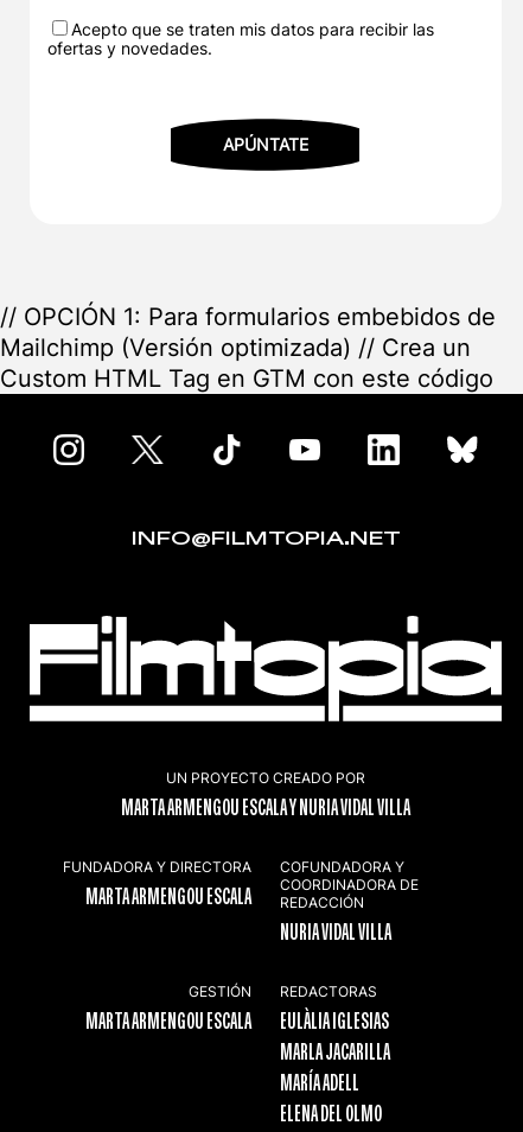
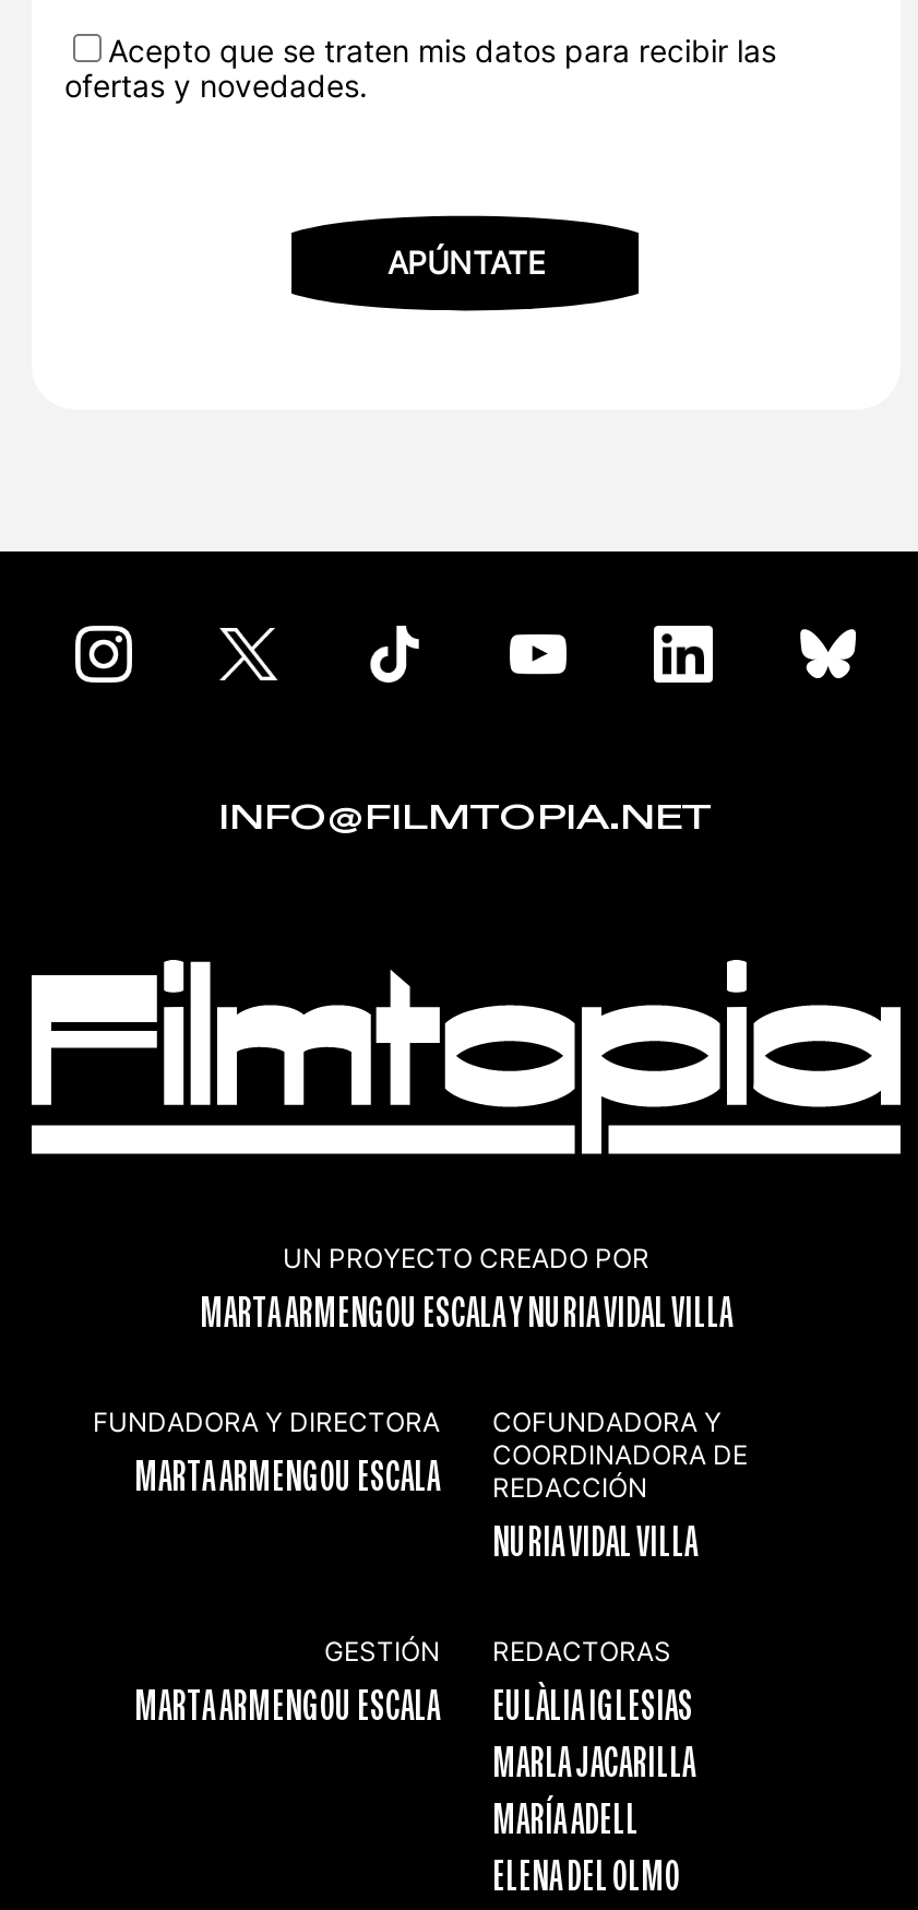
- // OPCIÓN 1: Para formularios embebidos de
- Mailchimp (Versión optimizada) // Crea un
- Custom HTML Tag en GTM con este código
